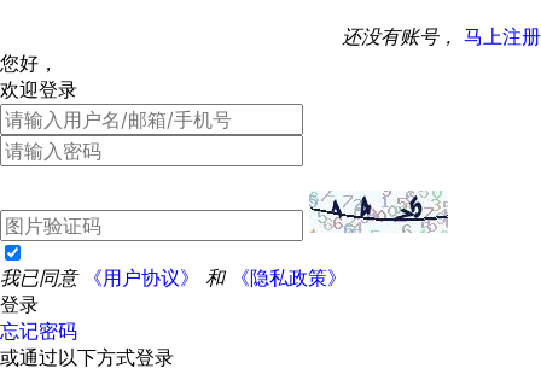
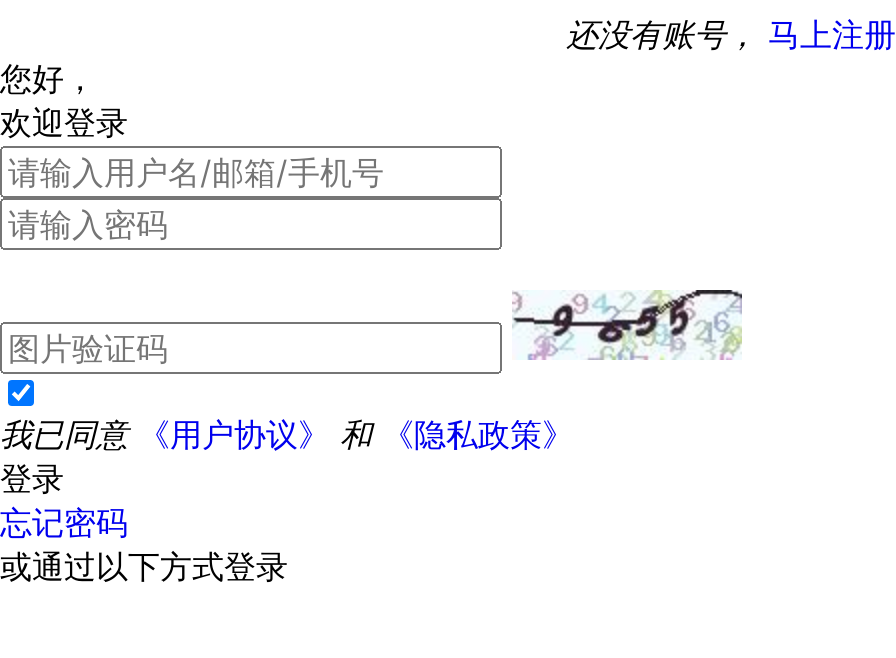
- [image]
+ [image]
